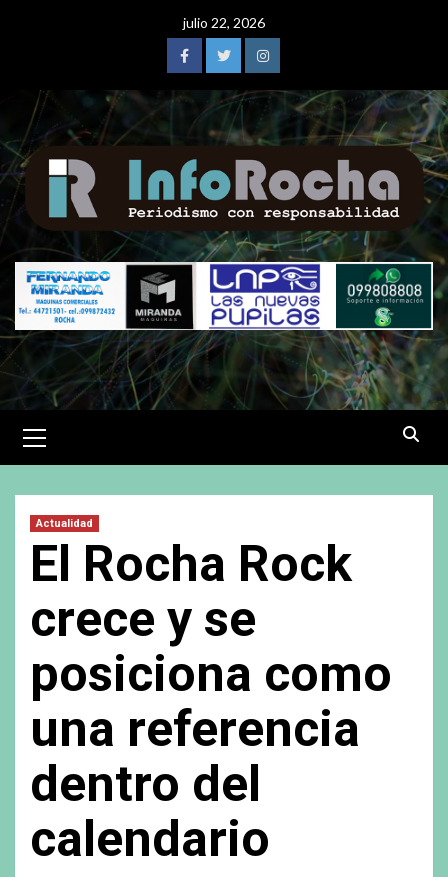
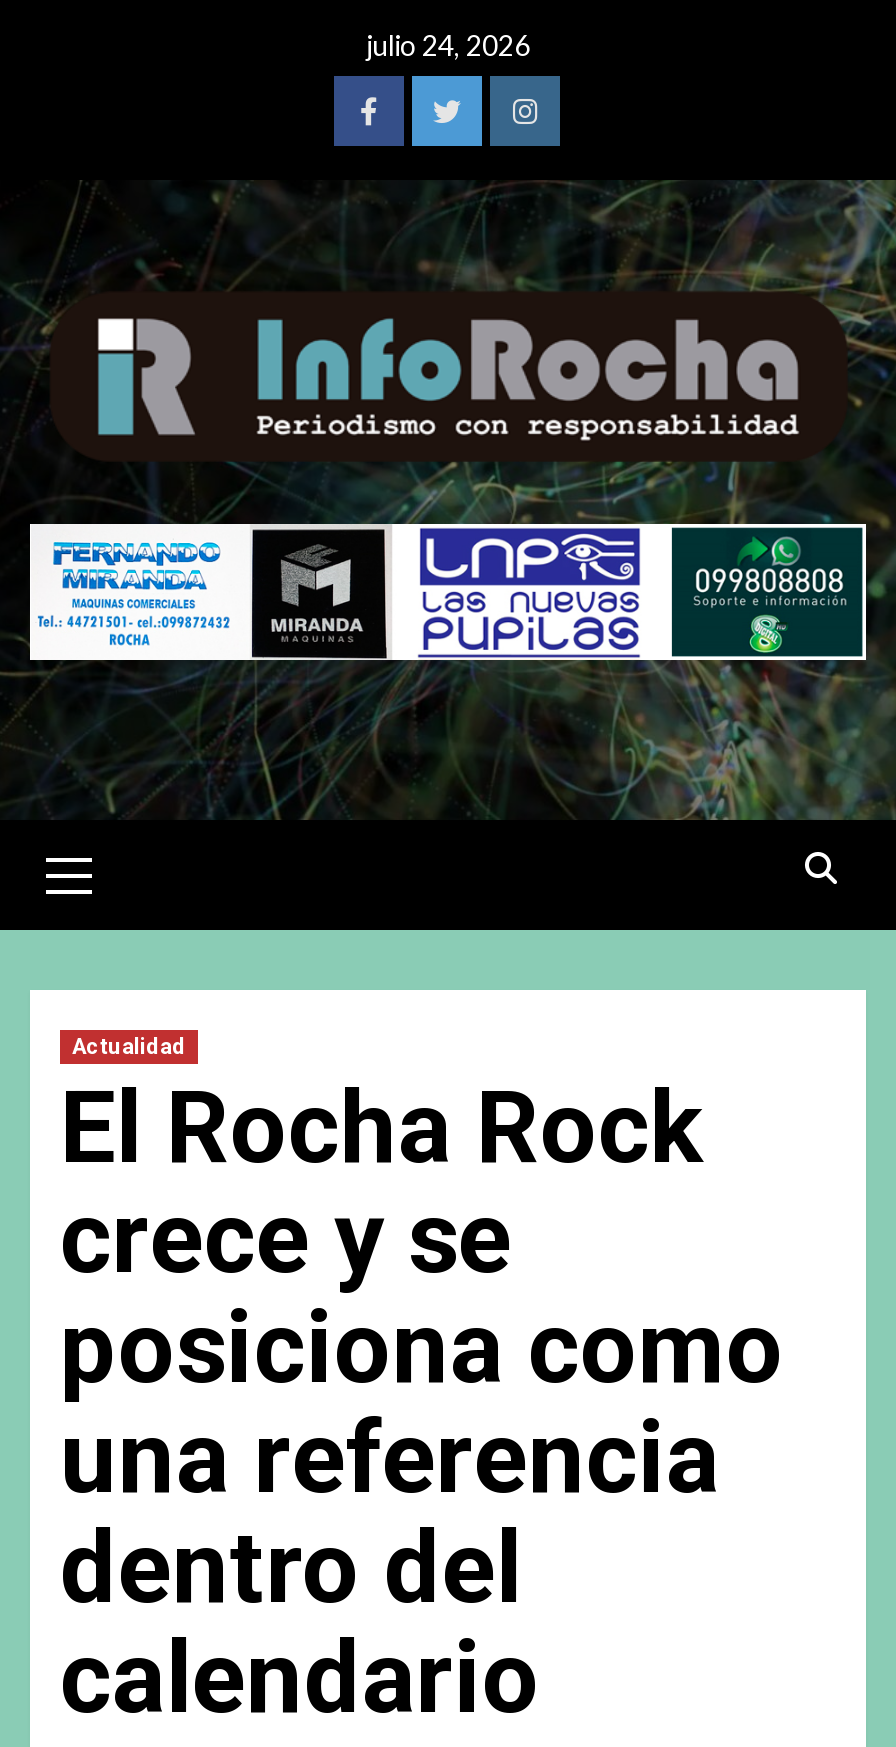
- julio 22, 2026
+ julio 24, 2026
